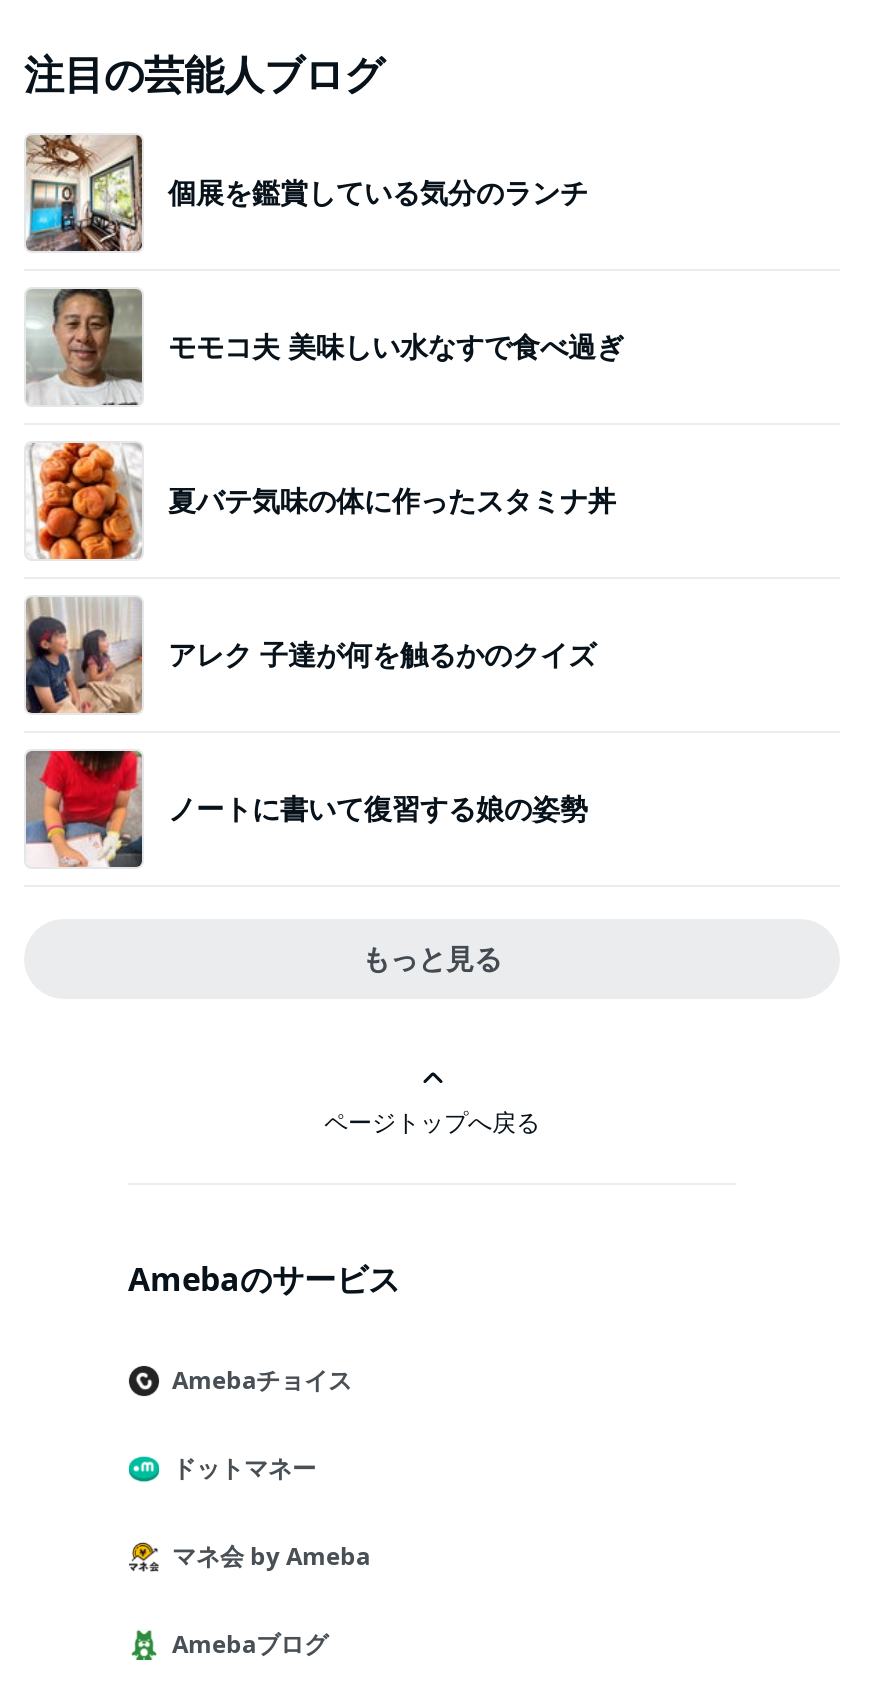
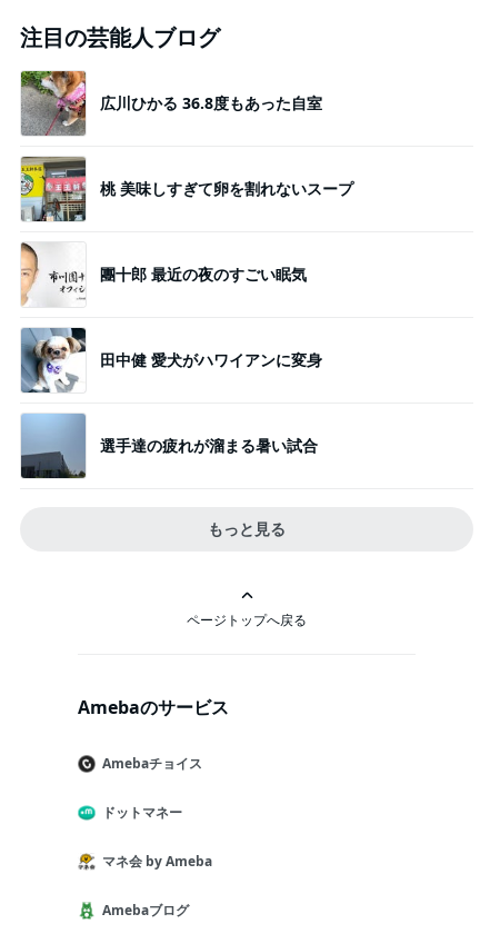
- [image]
- 個展を鑑賞している気分のランチ
+ [image]
+ 広川ひかる 36.8度もあった自室

- [image]
- モモコ夫 美味しい水なすで食べ過ぎ
+ [image]
+ 桃 美味しすぎて卵を割れないスープ

- [image]
- 夏バテ気味の体に作ったスタミナ丼
+ [image]
+ 團十郎 最近の夜のすごい眠気

- [image]
- アレク 子達が何を触るかのクイズ
+ [image]
+ 田中健 愛犬がハワイアンに変身

- [image]
- ノートに書いて復習する娘の姿勢
+ [image]
+ 選手達の疲れが溜まる暑い試合
